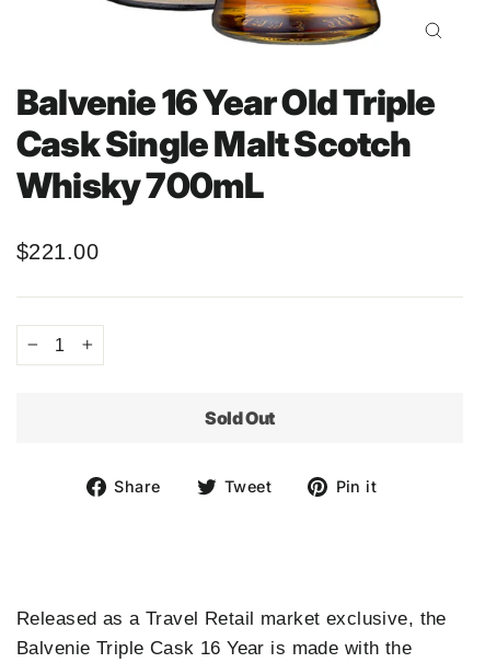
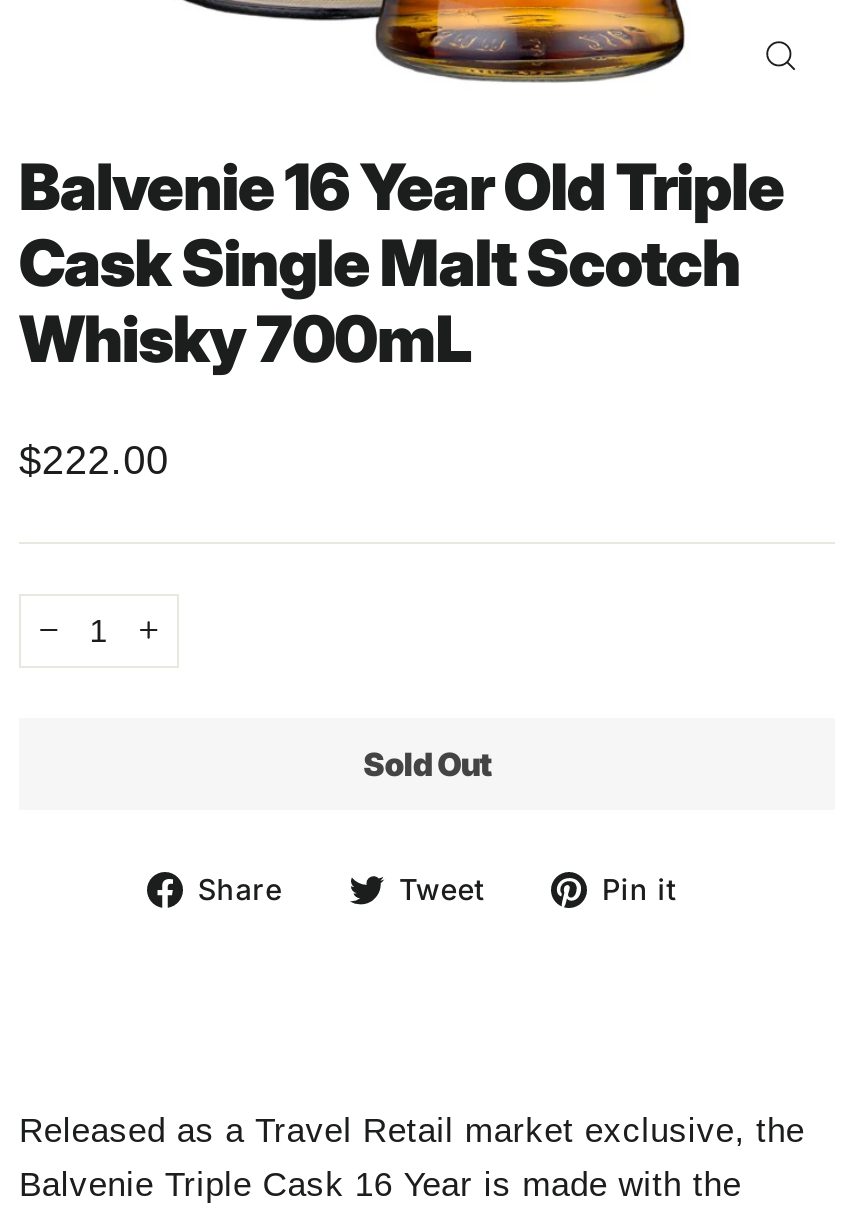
- $221.00
+ $222.00
